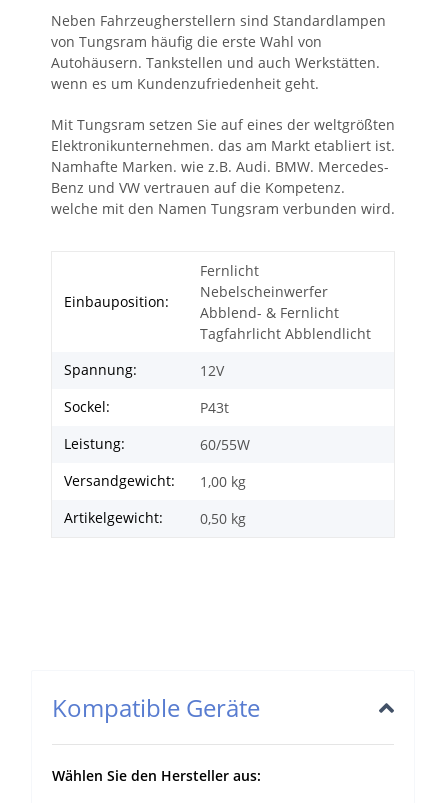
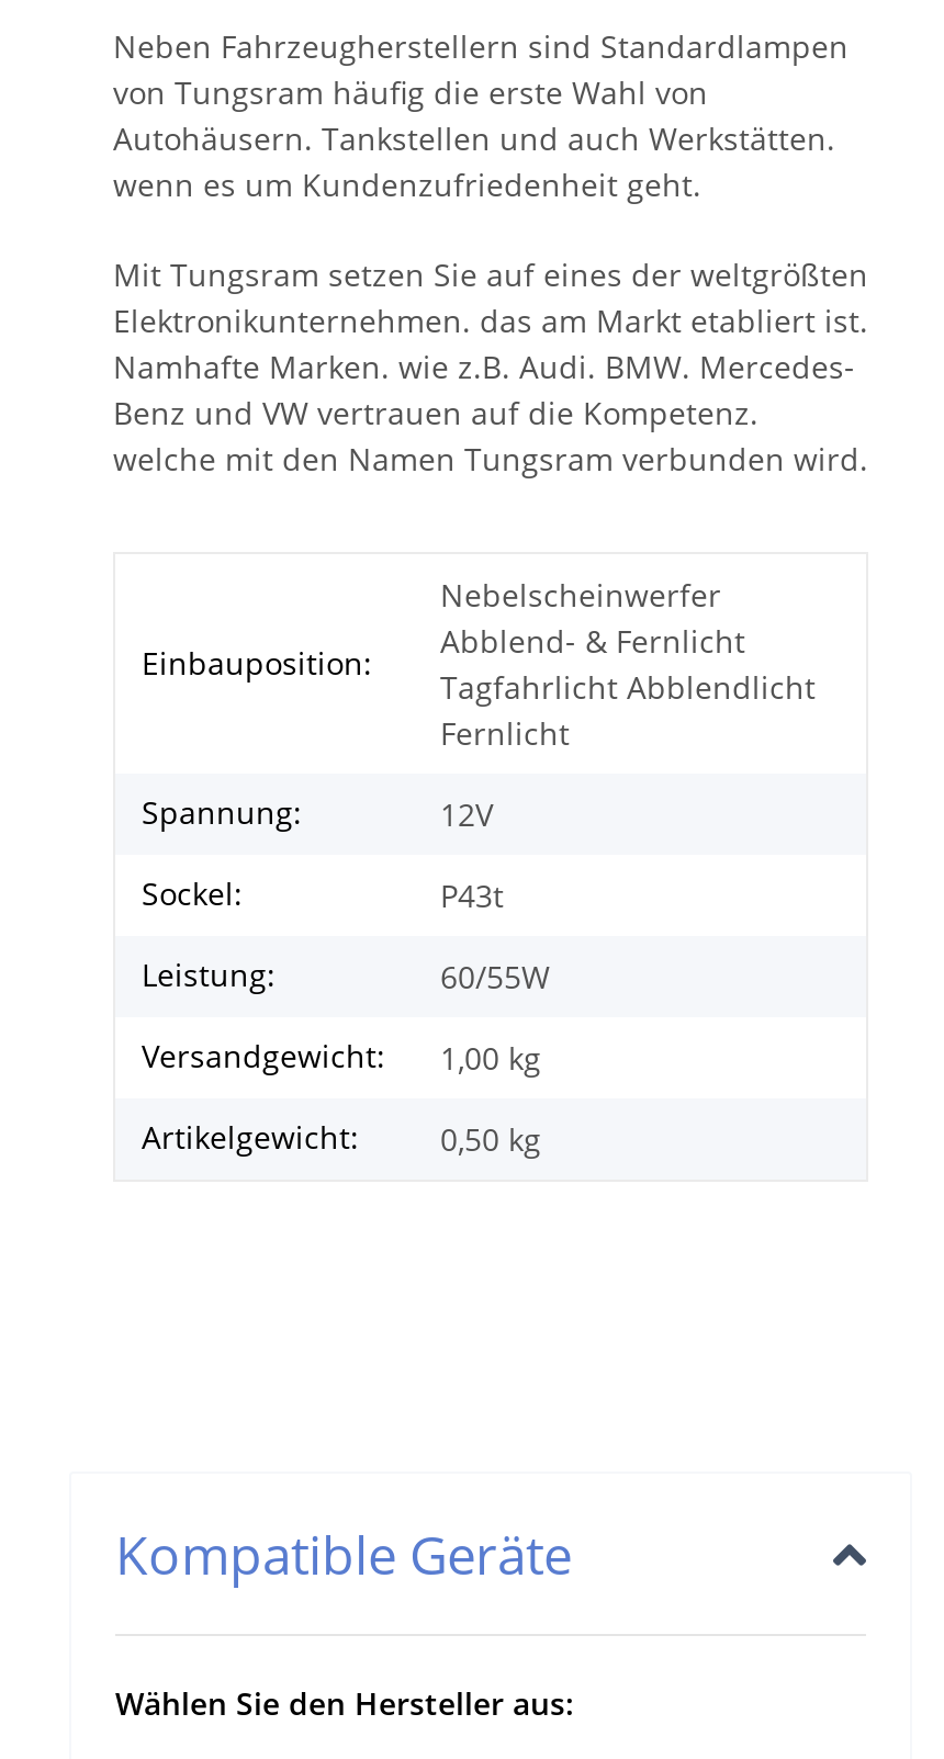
moved down: Fernlicht

moved up: Nebelscheinwerfer | Abblend- & Fernlicht | Tagfahrlicht Abblendlicht
